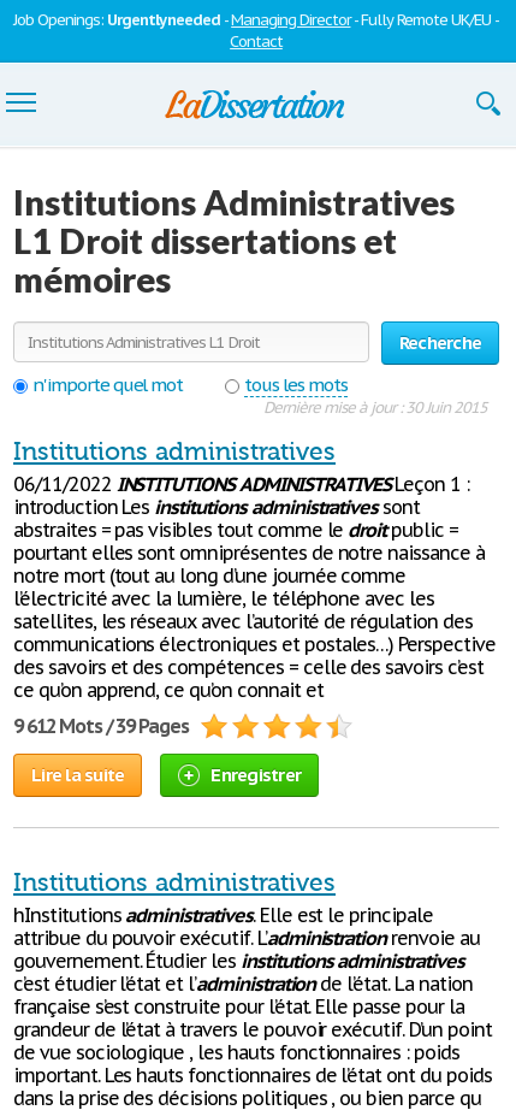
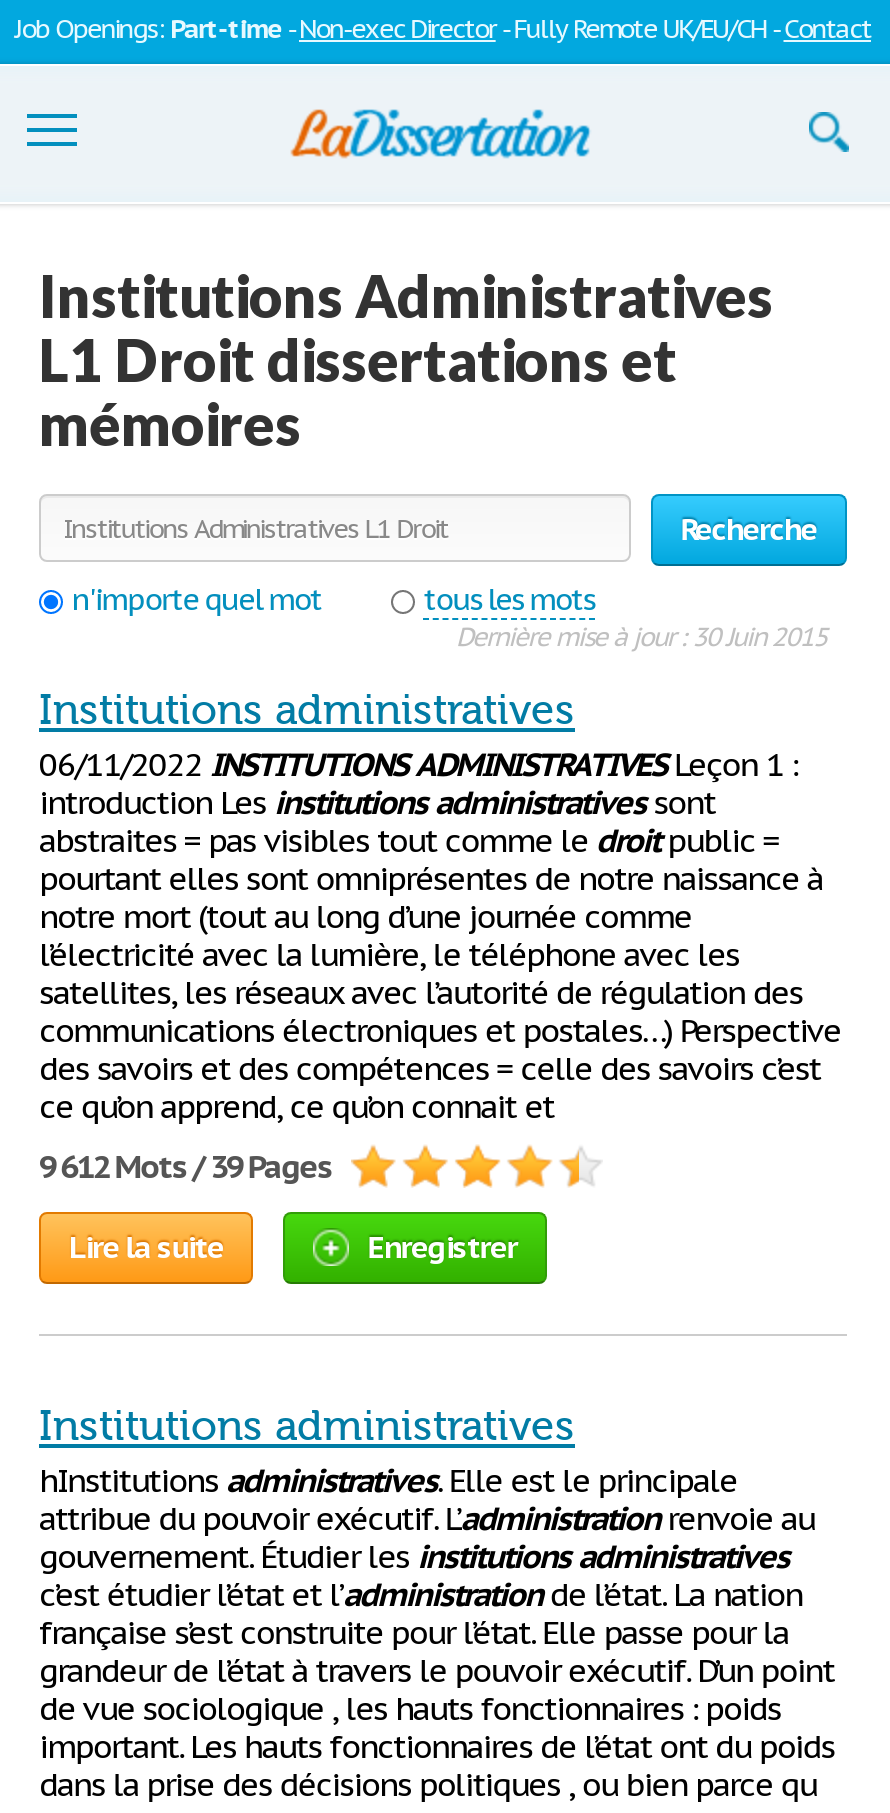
- Job Openings: Urgently needed - Managing Director- Fully Remote UK/EU -
- Contact
+ Job Openings: Part-time -Non-exec Director- Fully Remote UK/EU/CH -Contact
